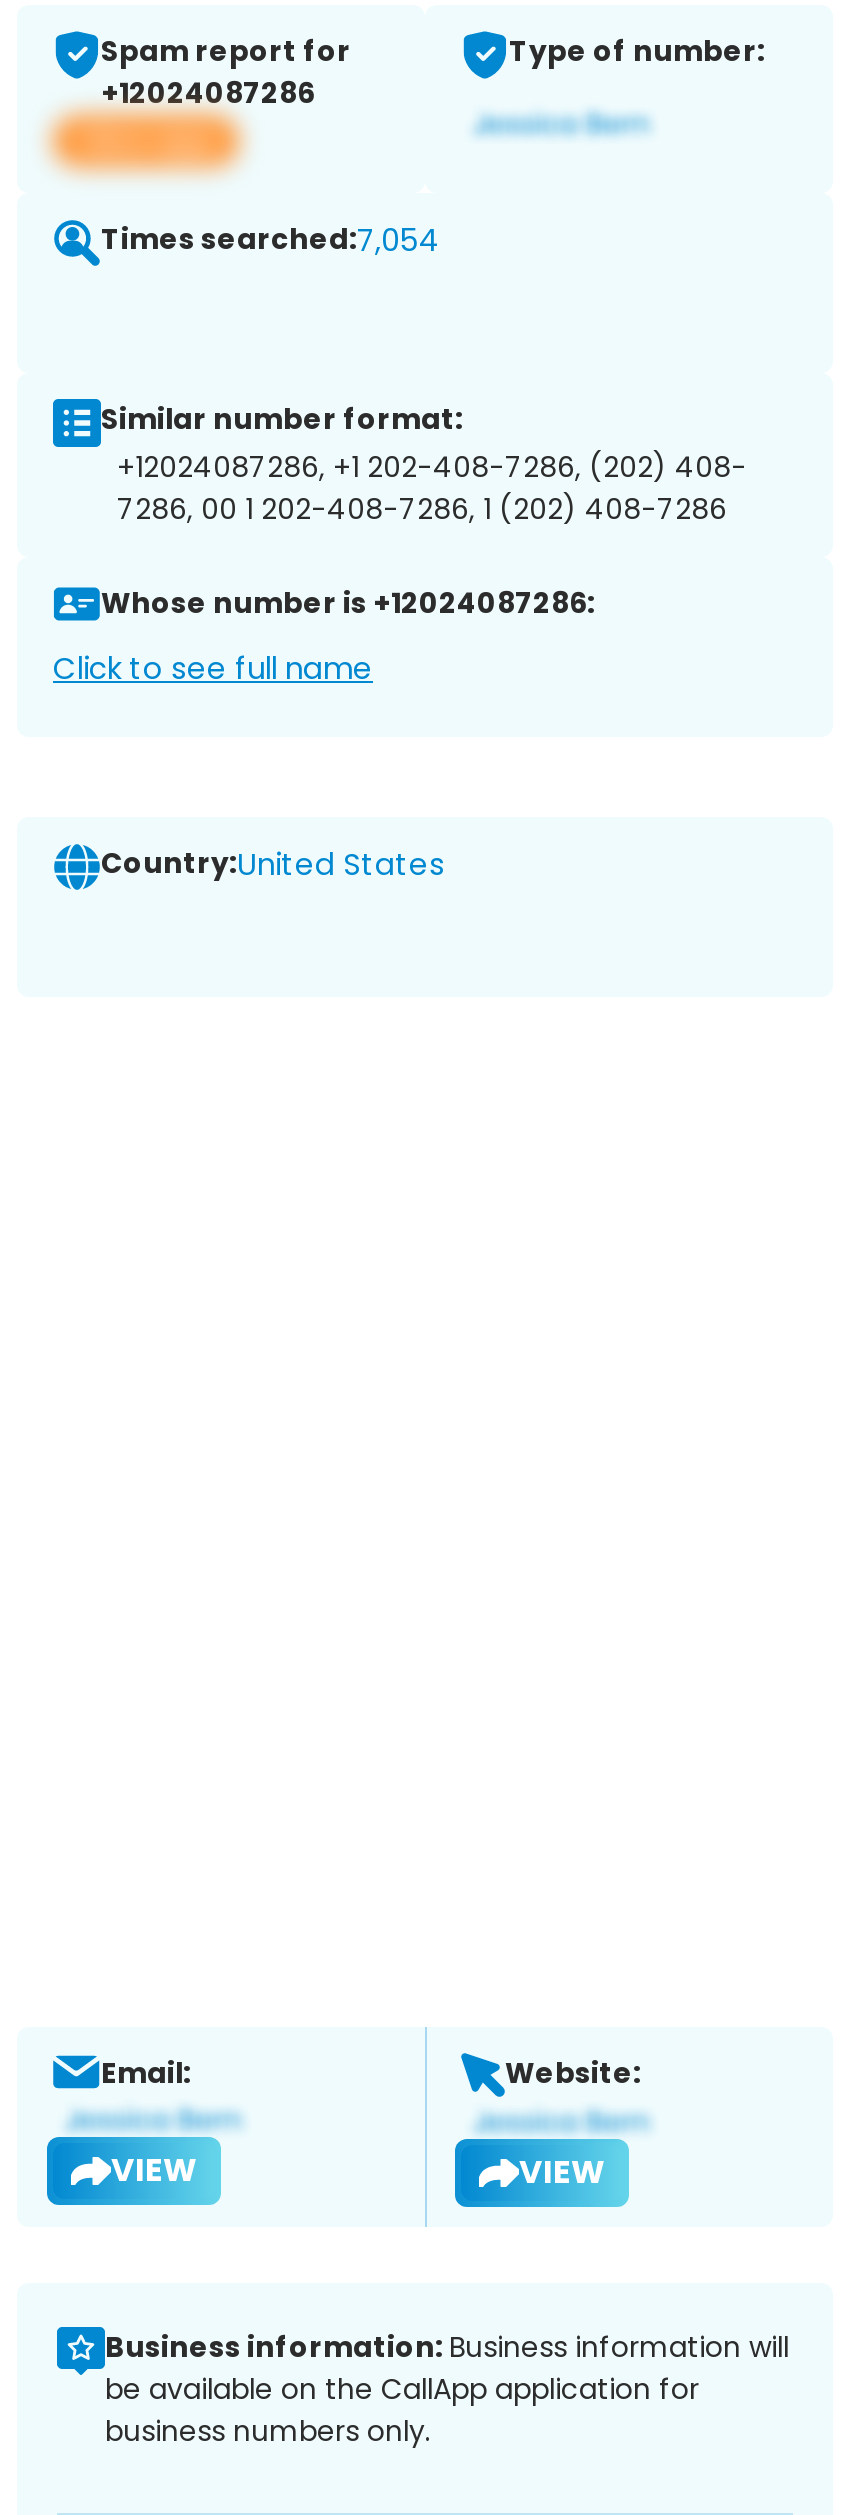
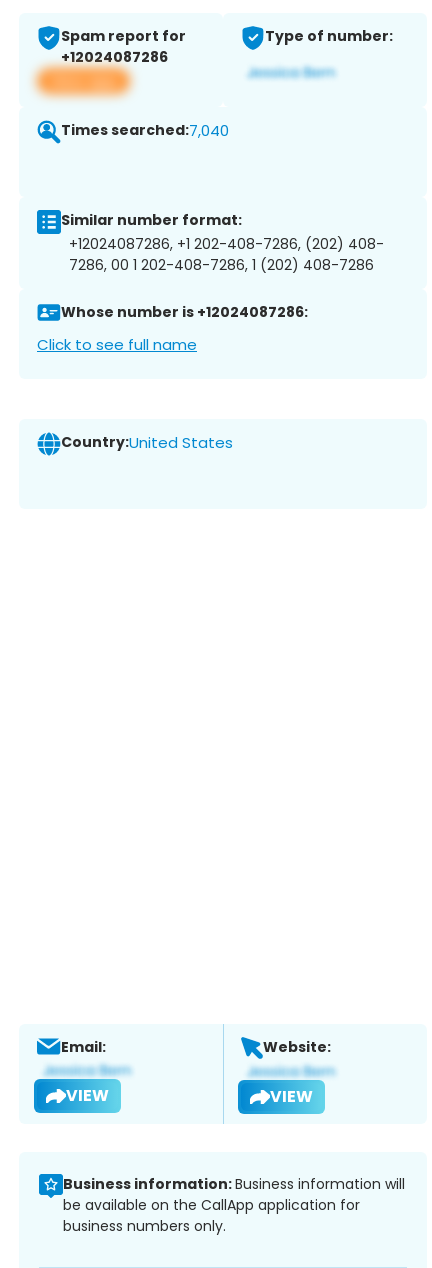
- Times searched:7,054
+ Times searched:7,040
